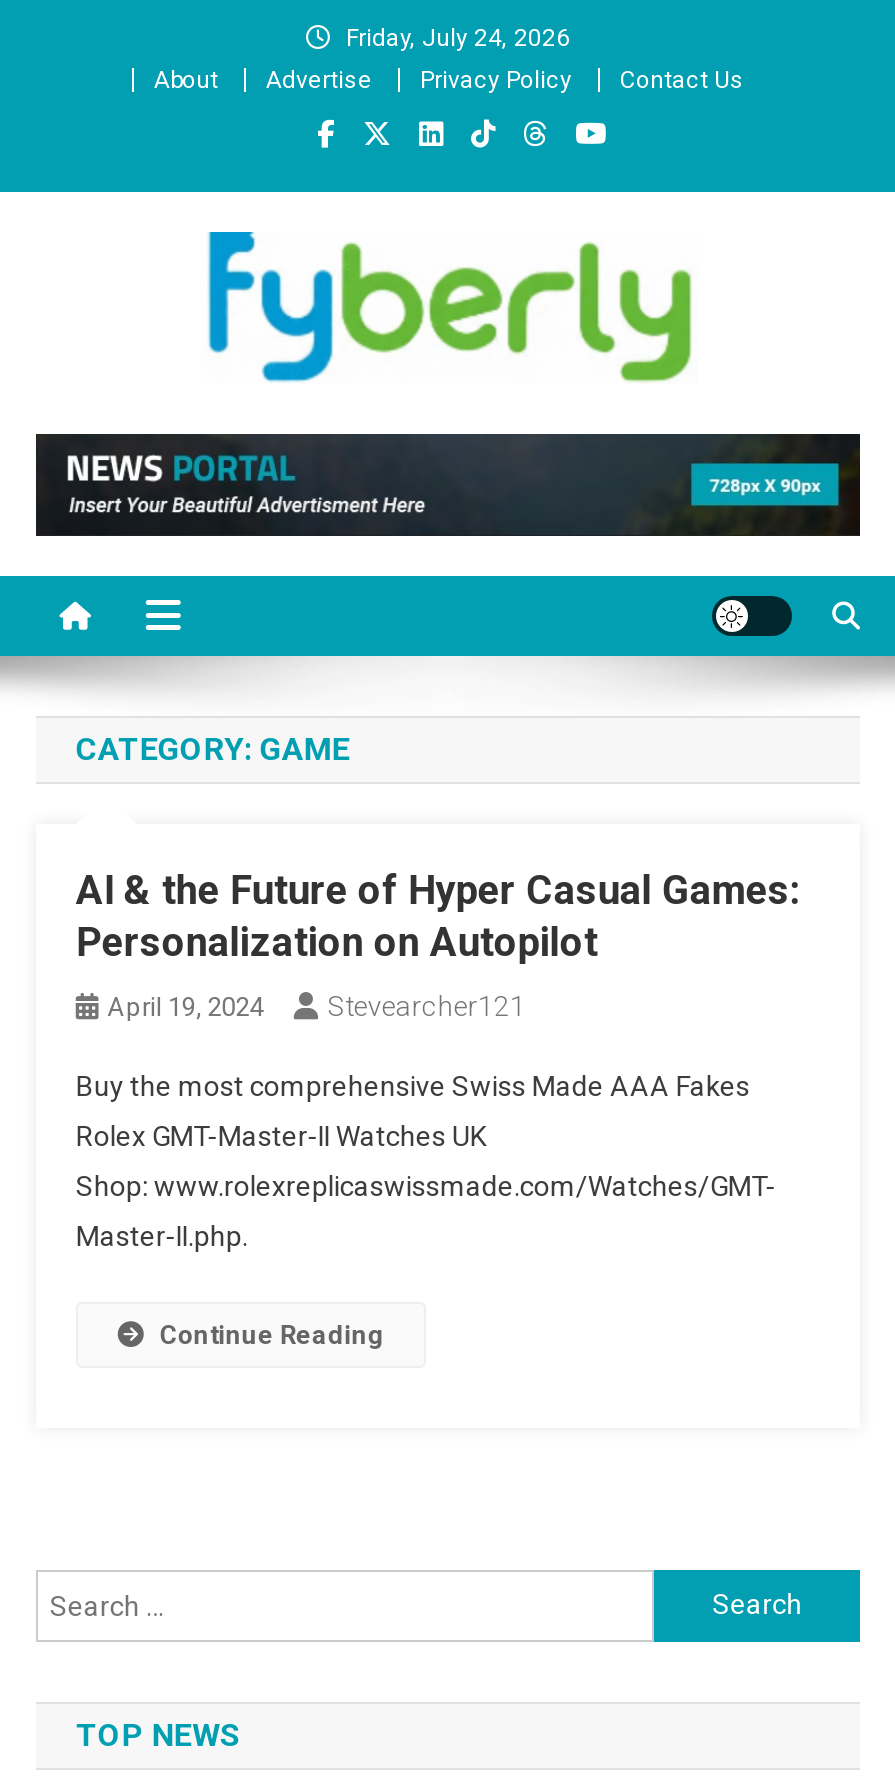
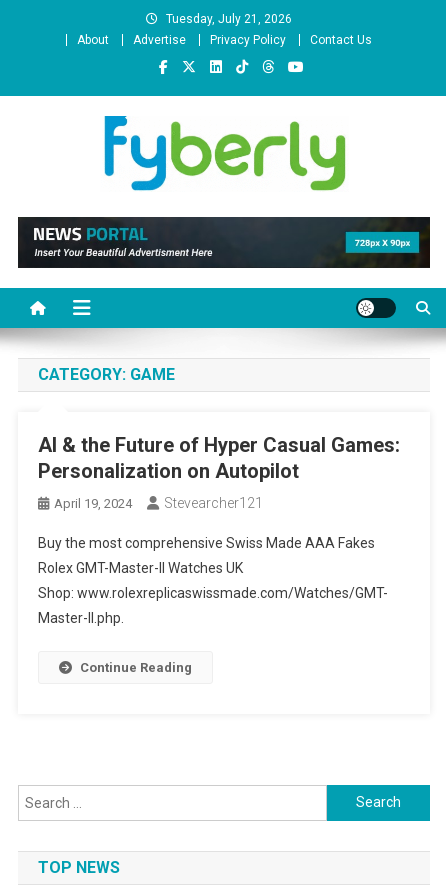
- Friday, July 24, 2026
+ Tuesday, July 21, 2026
